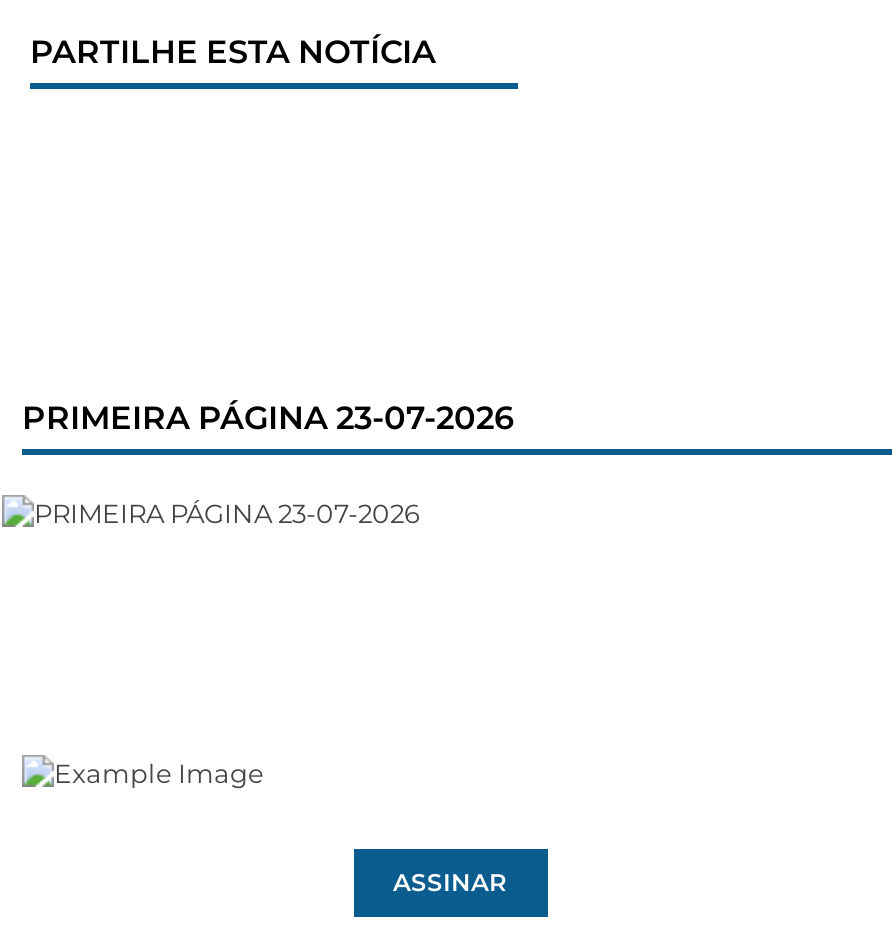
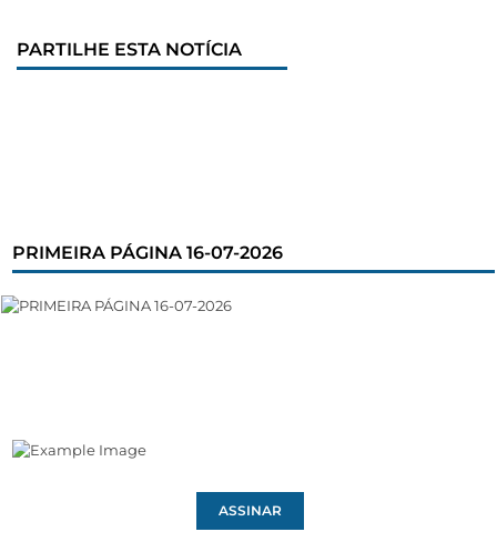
- PRIMEIRA PÁGINA 23-07-2026
+ PRIMEIRA PÁGINA 16-07-2026
